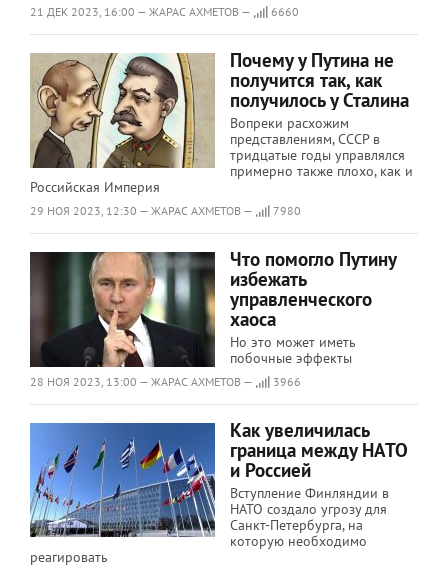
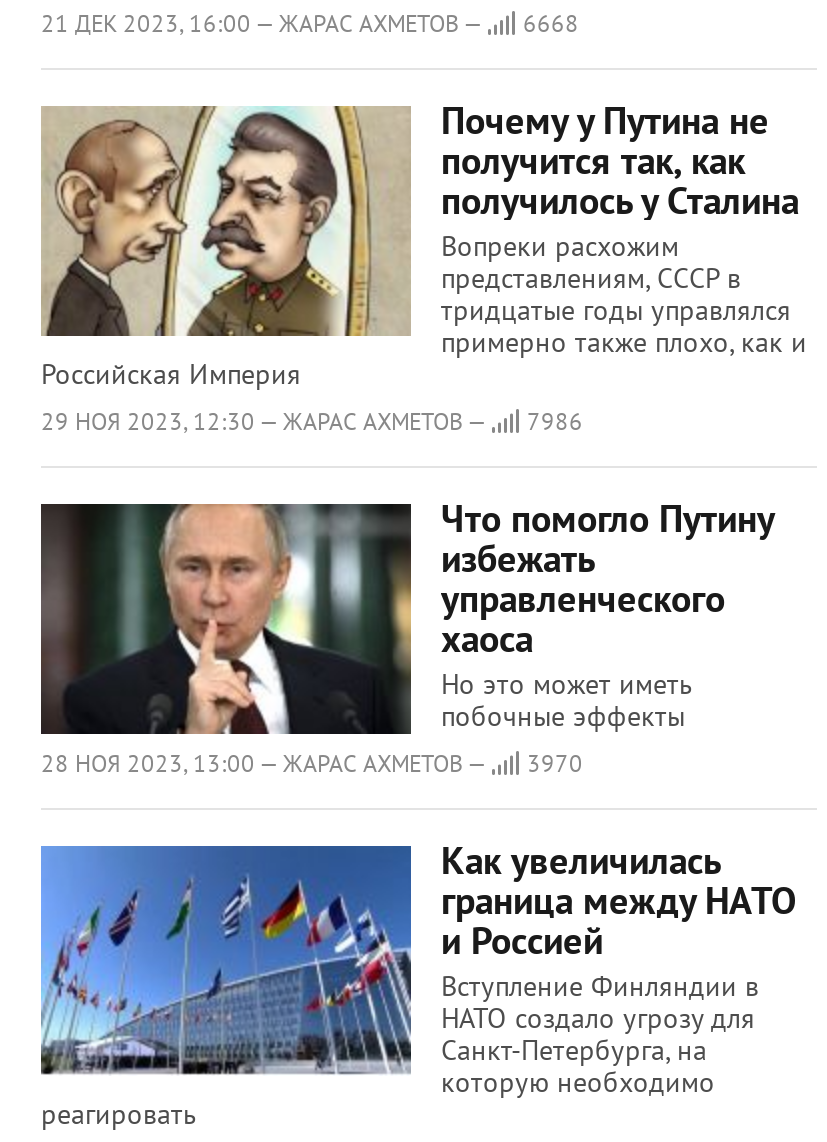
- 21 ДЕК 2023, 16:00 — ЖАРАС АХМЕТОВ — 6660
+ 21 ДЕК 2023, 16:00 — ЖАРАС АХМЕТОВ — 6668

- 29 НОЯ 2023, 12:30 — ЖАРАС АХМЕТОВ — 7980
+ 29 НОЯ 2023, 12:30 — ЖАРАС АХМЕТОВ — 7986

- 28 НОЯ 2023, 13:00 — ЖАРАС АХМЕТОВ — 3966
+ 28 НОЯ 2023, 13:00 — ЖАРАС АХМЕТОВ — 3970
